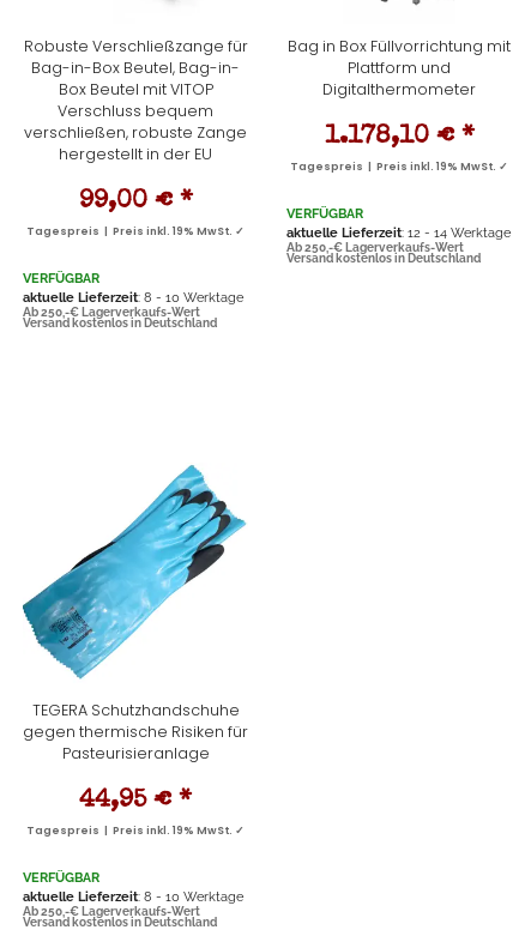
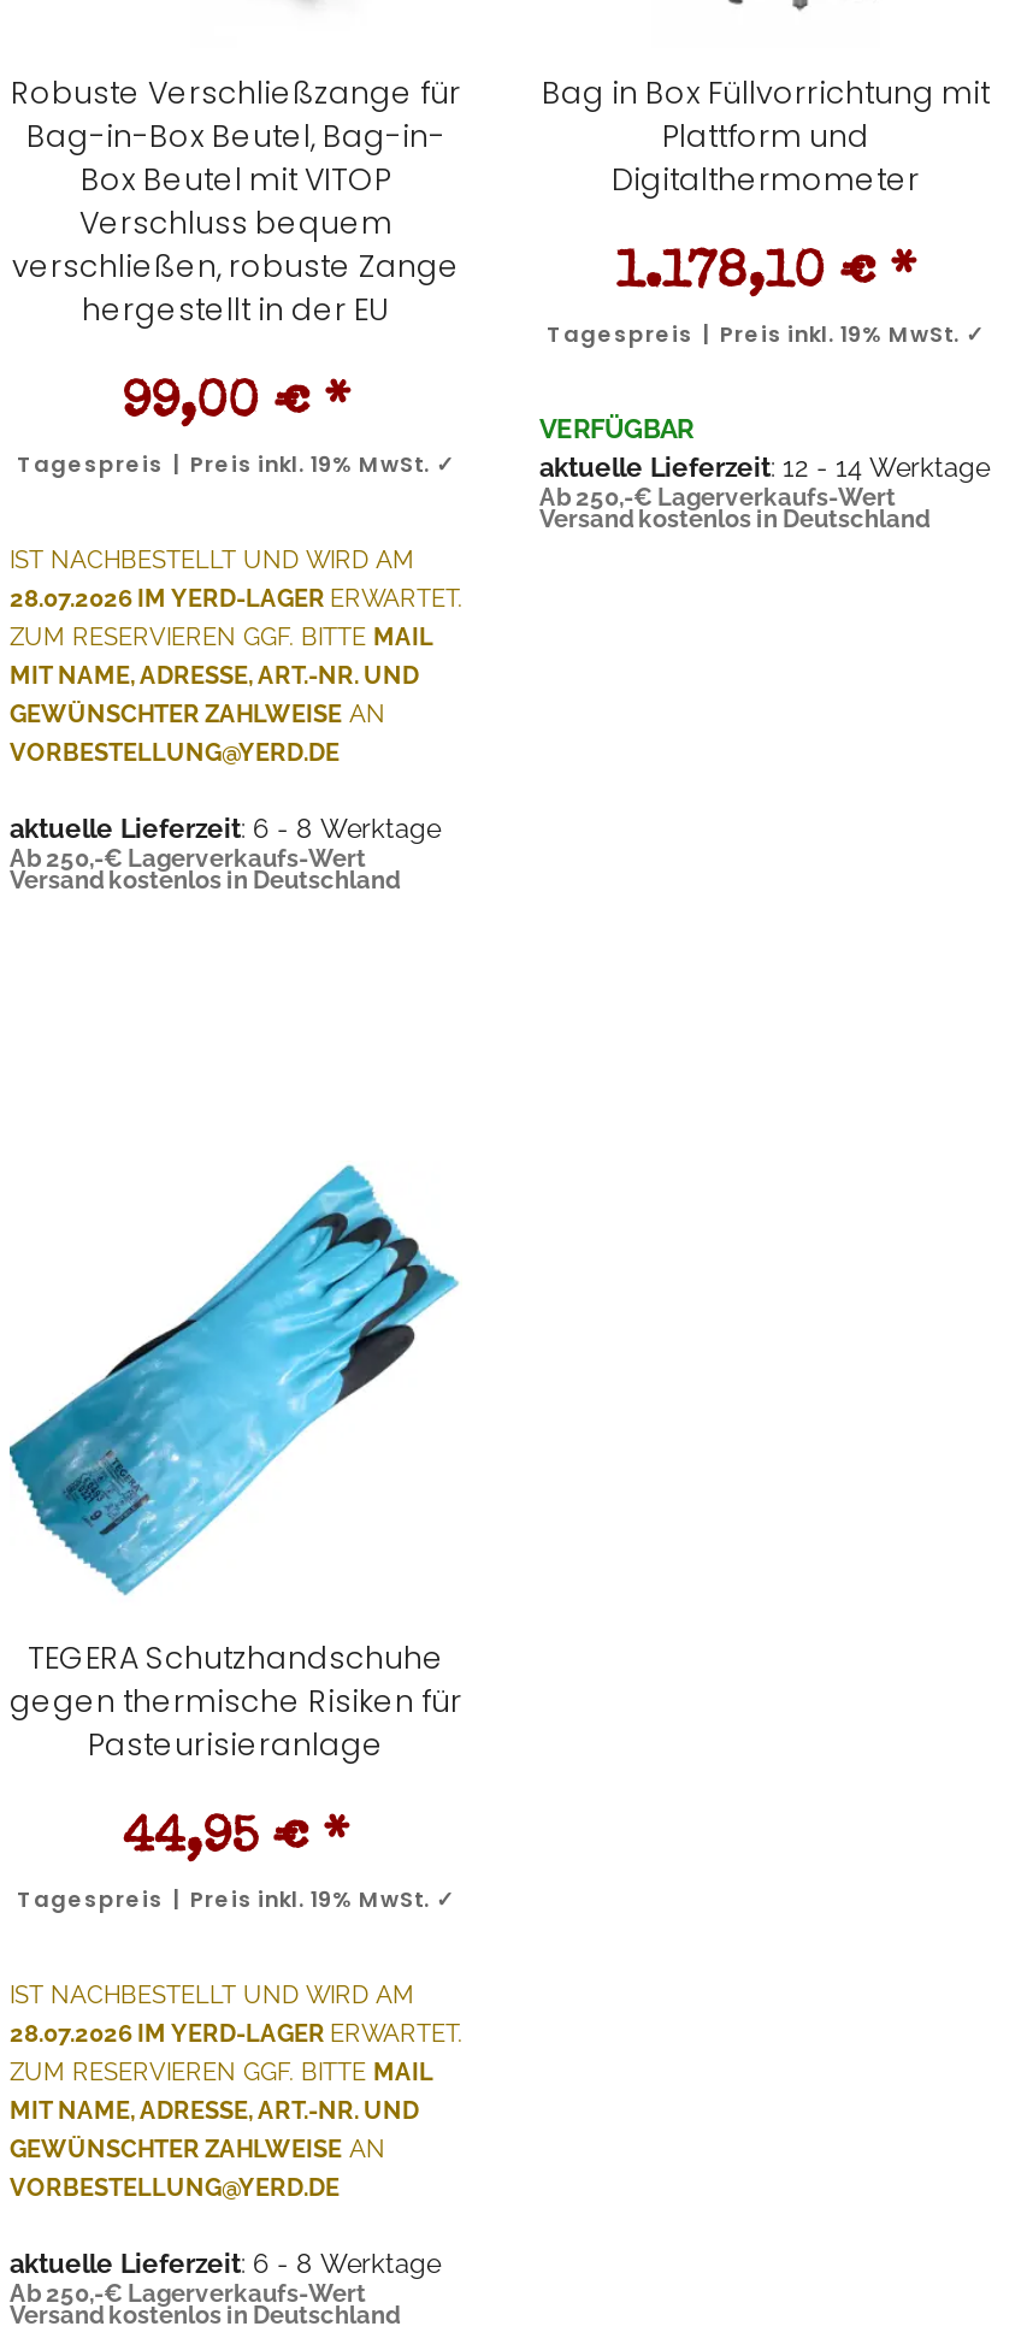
- VERFÜGBAR
- aktuelle Lieferzeit: 8 - 10 Werktage
+ IST NACHBESTELLT UND WIRD AM
+ 28.07.2026 IM YERD-LAGER ERWARTET.
+ ZUM RESERVIEREN GGF. BITTE MAIL
+ MIT NAME, ADRESSE, ART.-NR. UND
+ GEWÜNSCHTER ZAHLWEISE AN
+ VORBESTELLUNG@YERD.DE
+ aktuelle Lieferzeit: 6 - 8 Werktage

- VERFÜGBAR
- aktuelle Lieferzeit: 8 - 10 Werktage
+ IST NACHBESTELLT UND WIRD AM
+ 28.07.2026 IM YERD-LAGER ERWARTET.
+ ZUM RESERVIEREN GGF. BITTE MAIL
+ MIT NAME, ADRESSE, ART.-NR. UND
+ GEWÜNSCHTER ZAHLWEISE AN
+ VORBESTELLUNG@YERD.DE
+ aktuelle Lieferzeit: 6 - 8 Werktage
